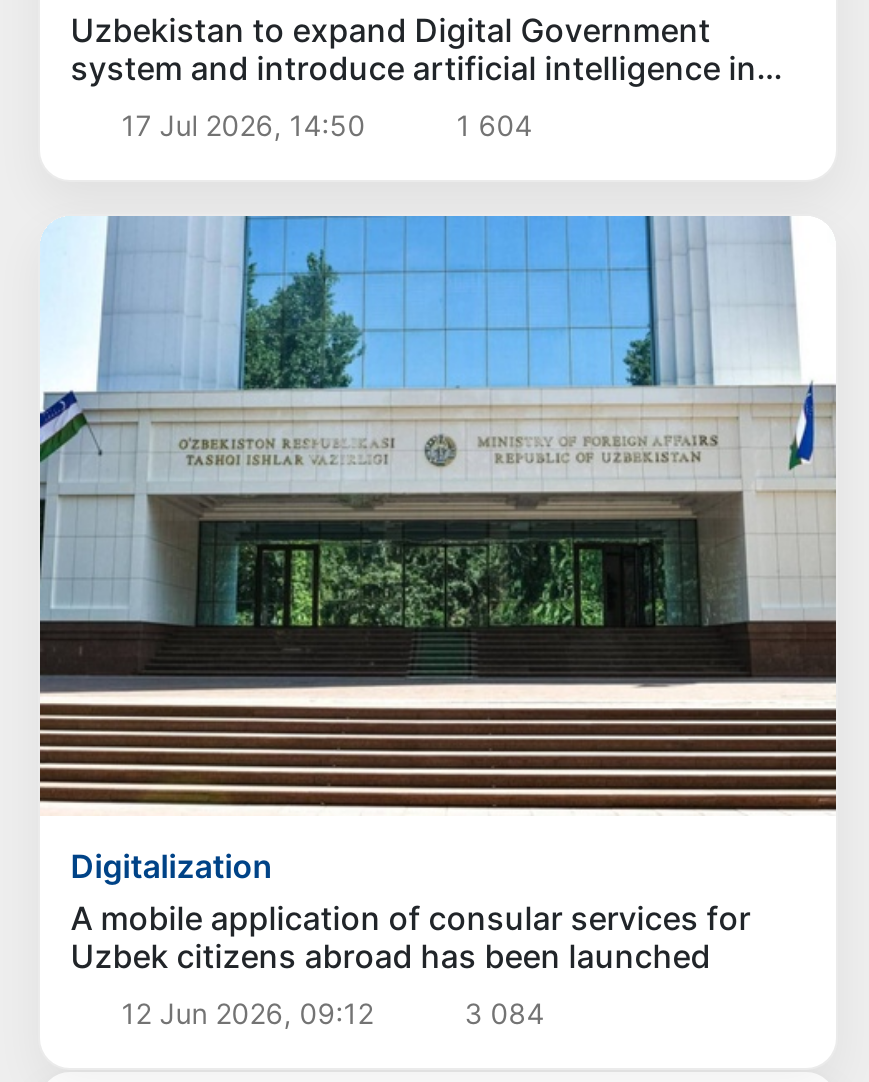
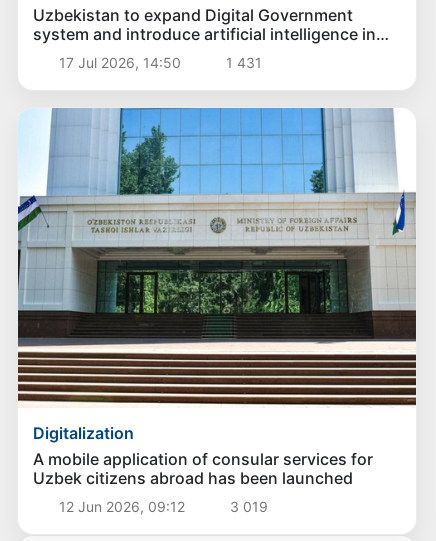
- 1 604
+ 1 431

- 3 084
+ 3 019
